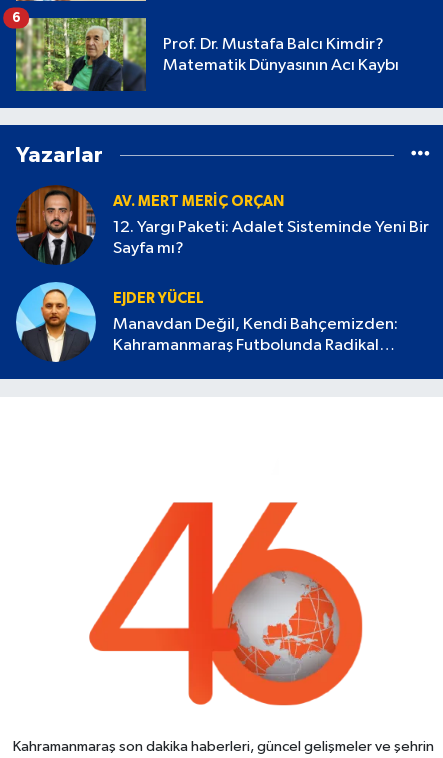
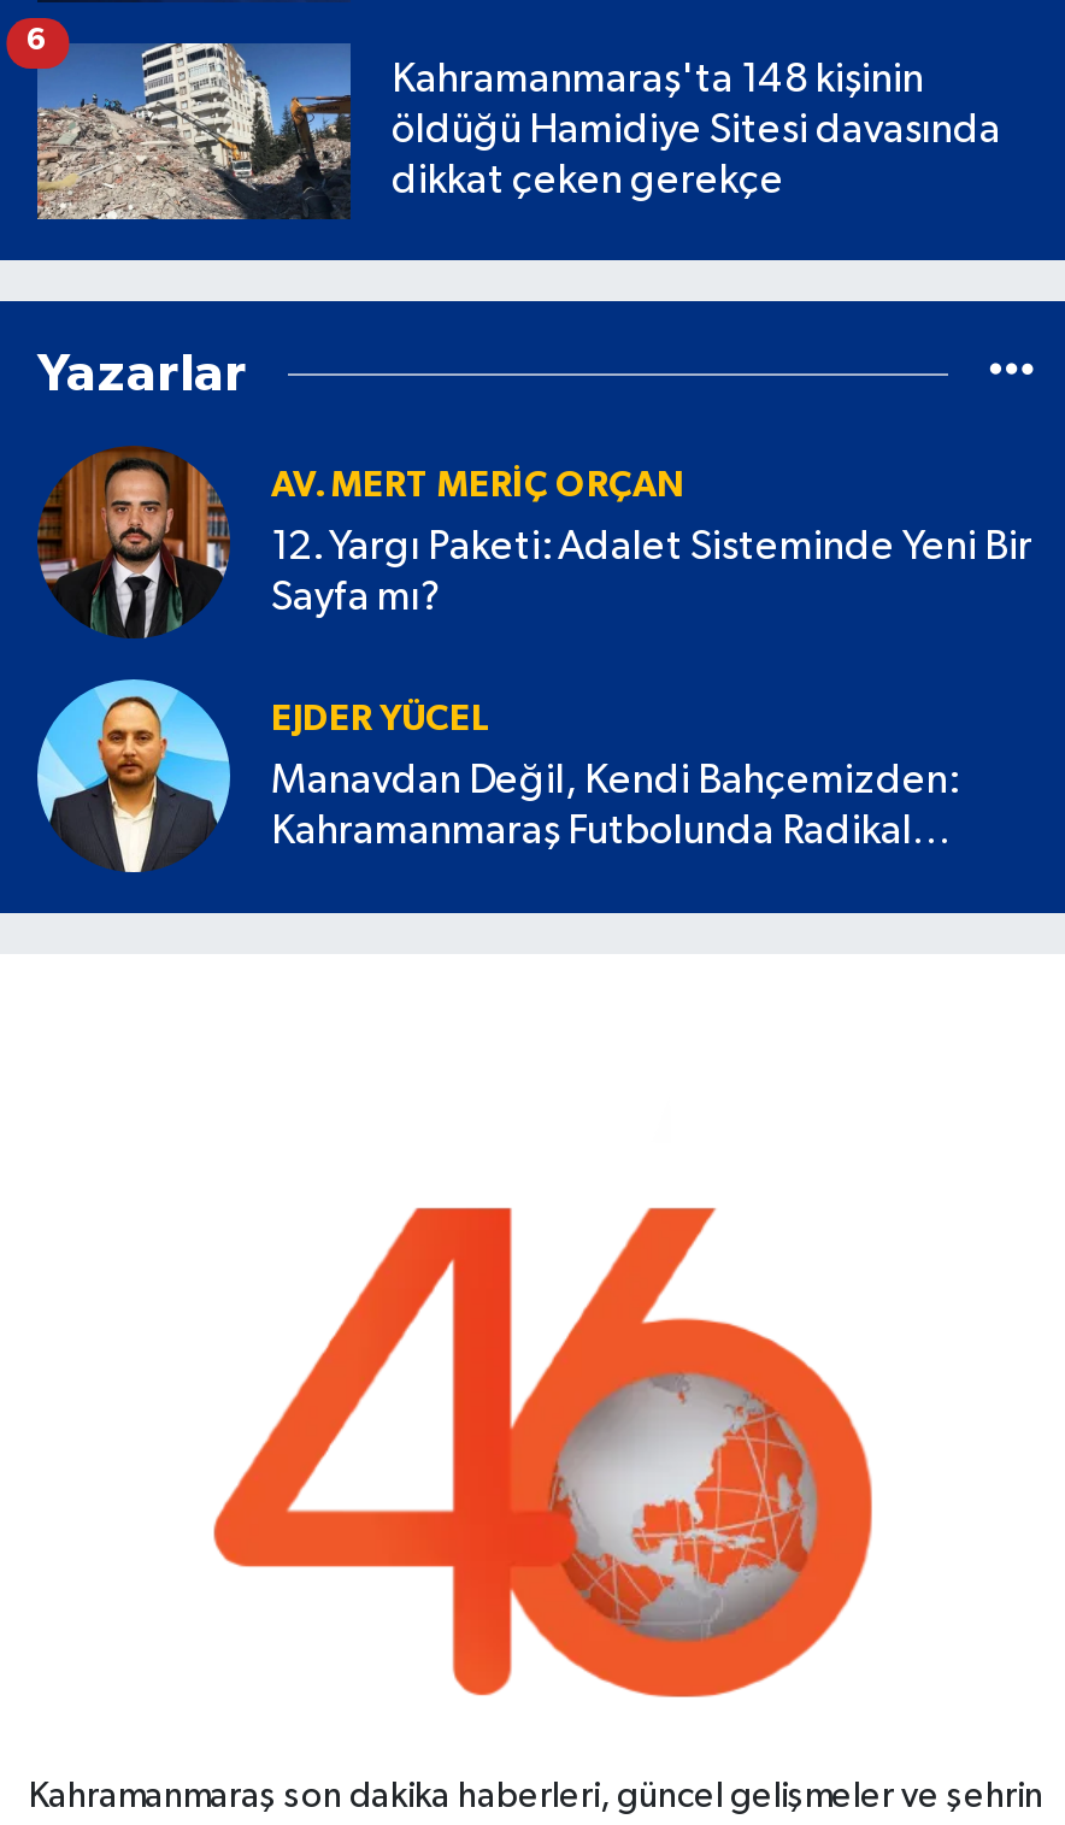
- [image]
- Prof. Dr. Mustafa Balcı Kimdir?
- Matematik Dünyasının Acı Kaybı
+ [image]
+ Kahramanmaraş'ta 148 kişinin
+ öldüğü Hamidiye Sitesi davasında
+ dikkat çeken gerekçe
